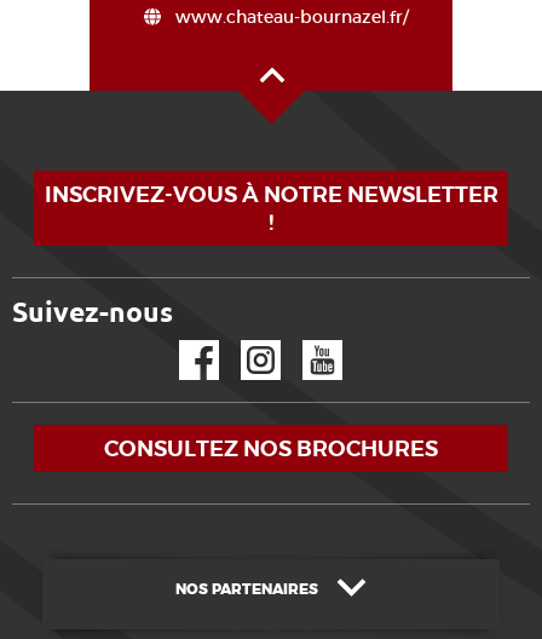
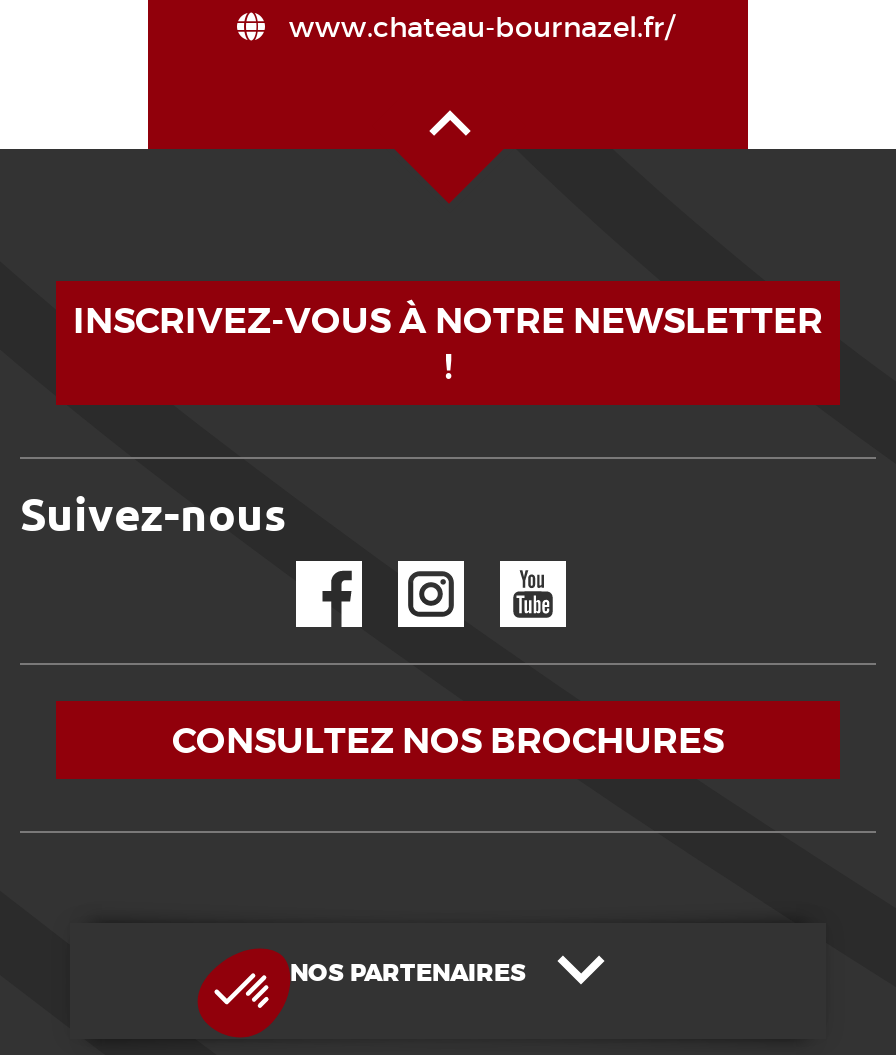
+ [image]
